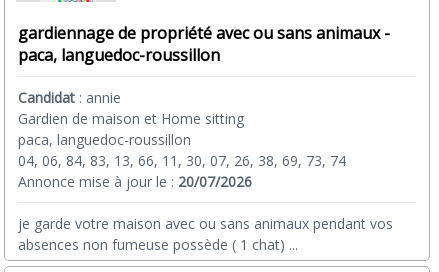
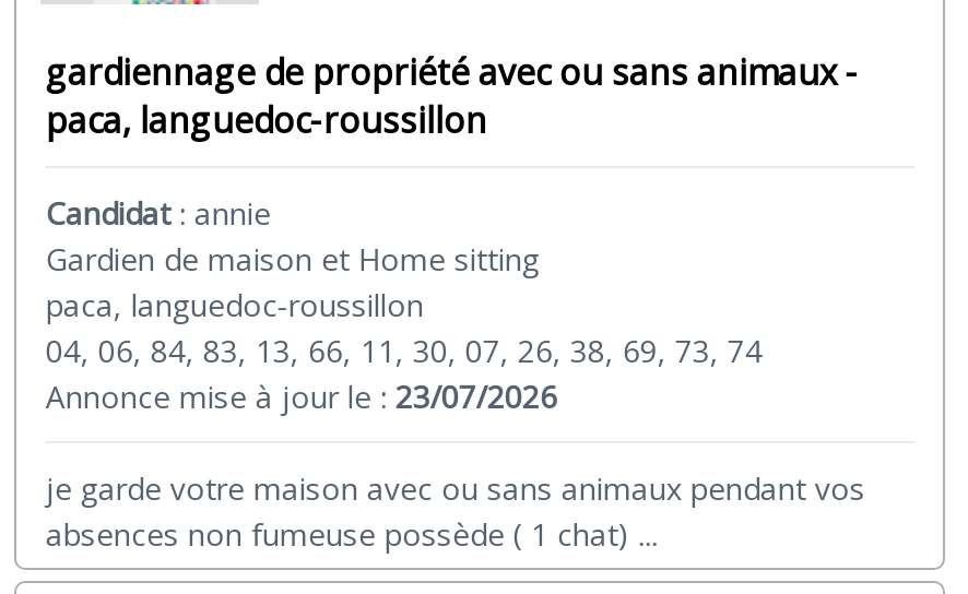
- Annonce mise à jour le : 20/07/2026
+ Annonce mise à jour le : 23/07/2026
